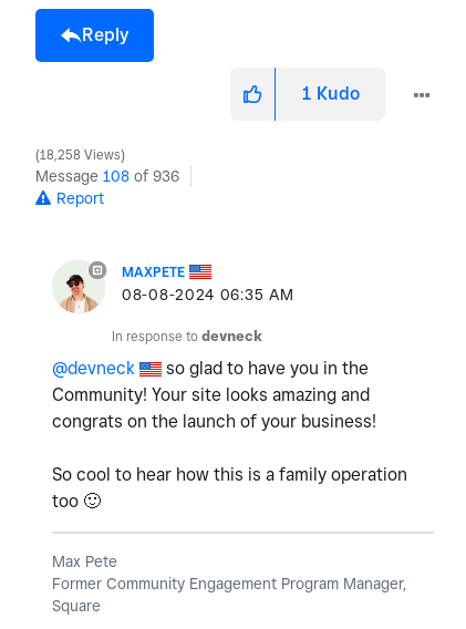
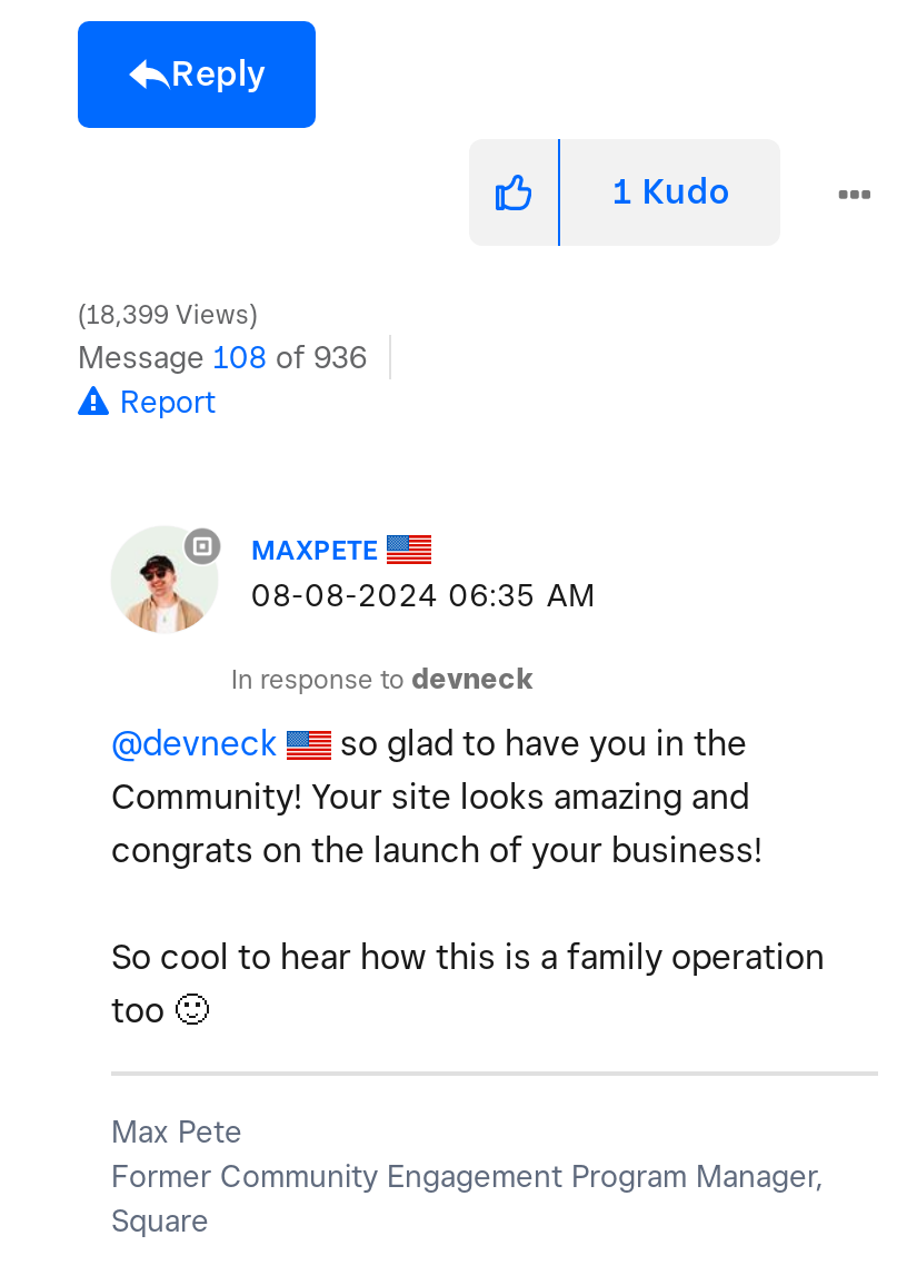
- 18,258 Views
+ 18,399 Views
